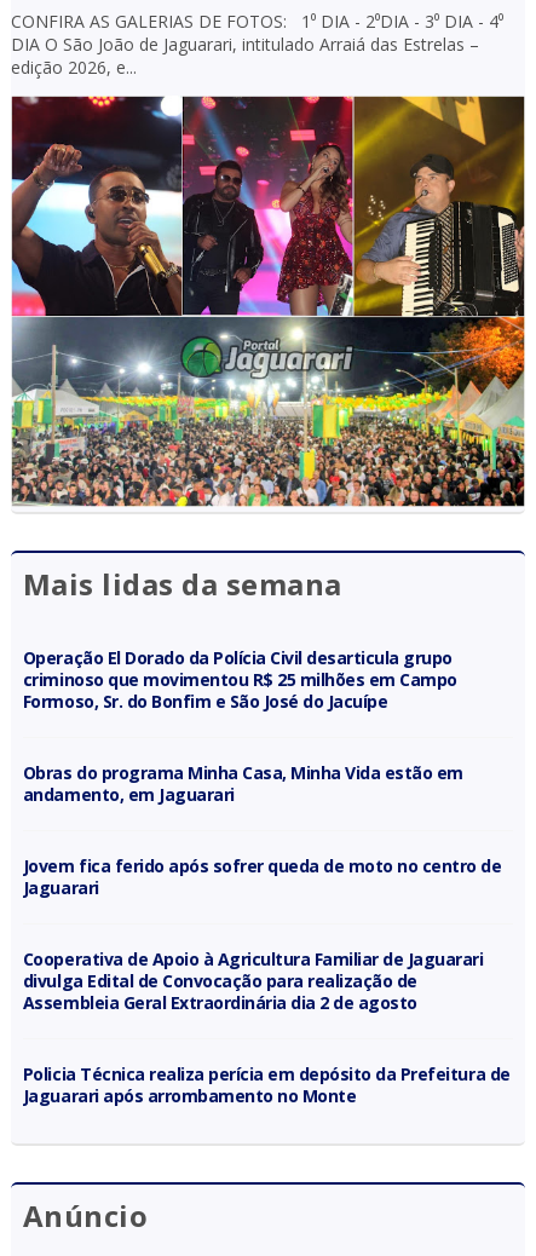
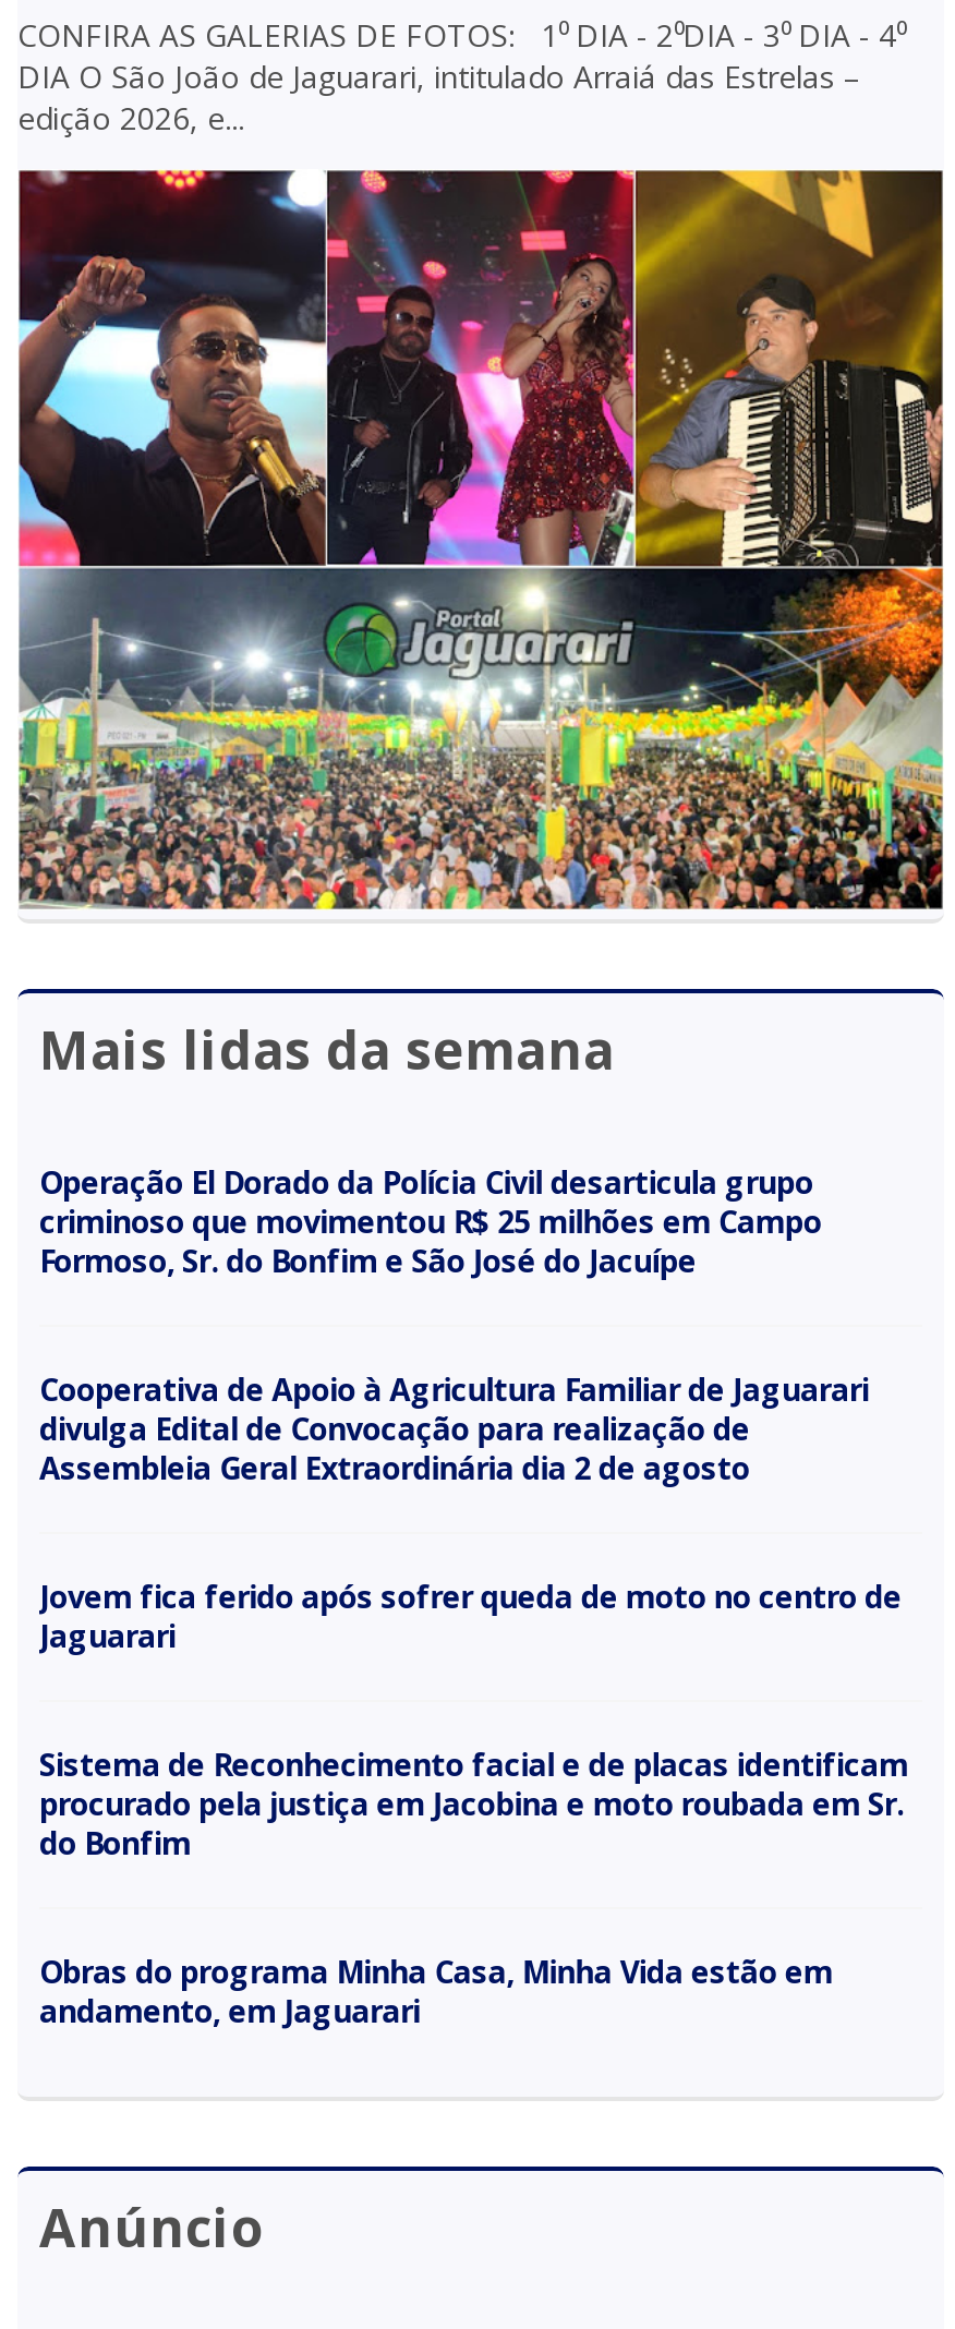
moved down: Obras do programa Minha Casa, Minha Vida estão em | andamento, em Jaguarari | Jovem fica ferido após sofrer queda de moto no centro de | Jaguarari

moved up: Cooperativa de Apoio à Agricultura Familiar de Jaguarari | divulga Edital de Convocação para realização de | Assembleia Geral Extraordinária dia 2 de agosto

- Policia Técnica realiza perícia em depósito da Prefeitura de
- Jaguarari após arrombamento no Monte
+ Sistema de Reconhecimento facial e de placas identificam
+ procurado pela justiça em Jacobina e moto roubada em Sr.
+ do Bonfim
